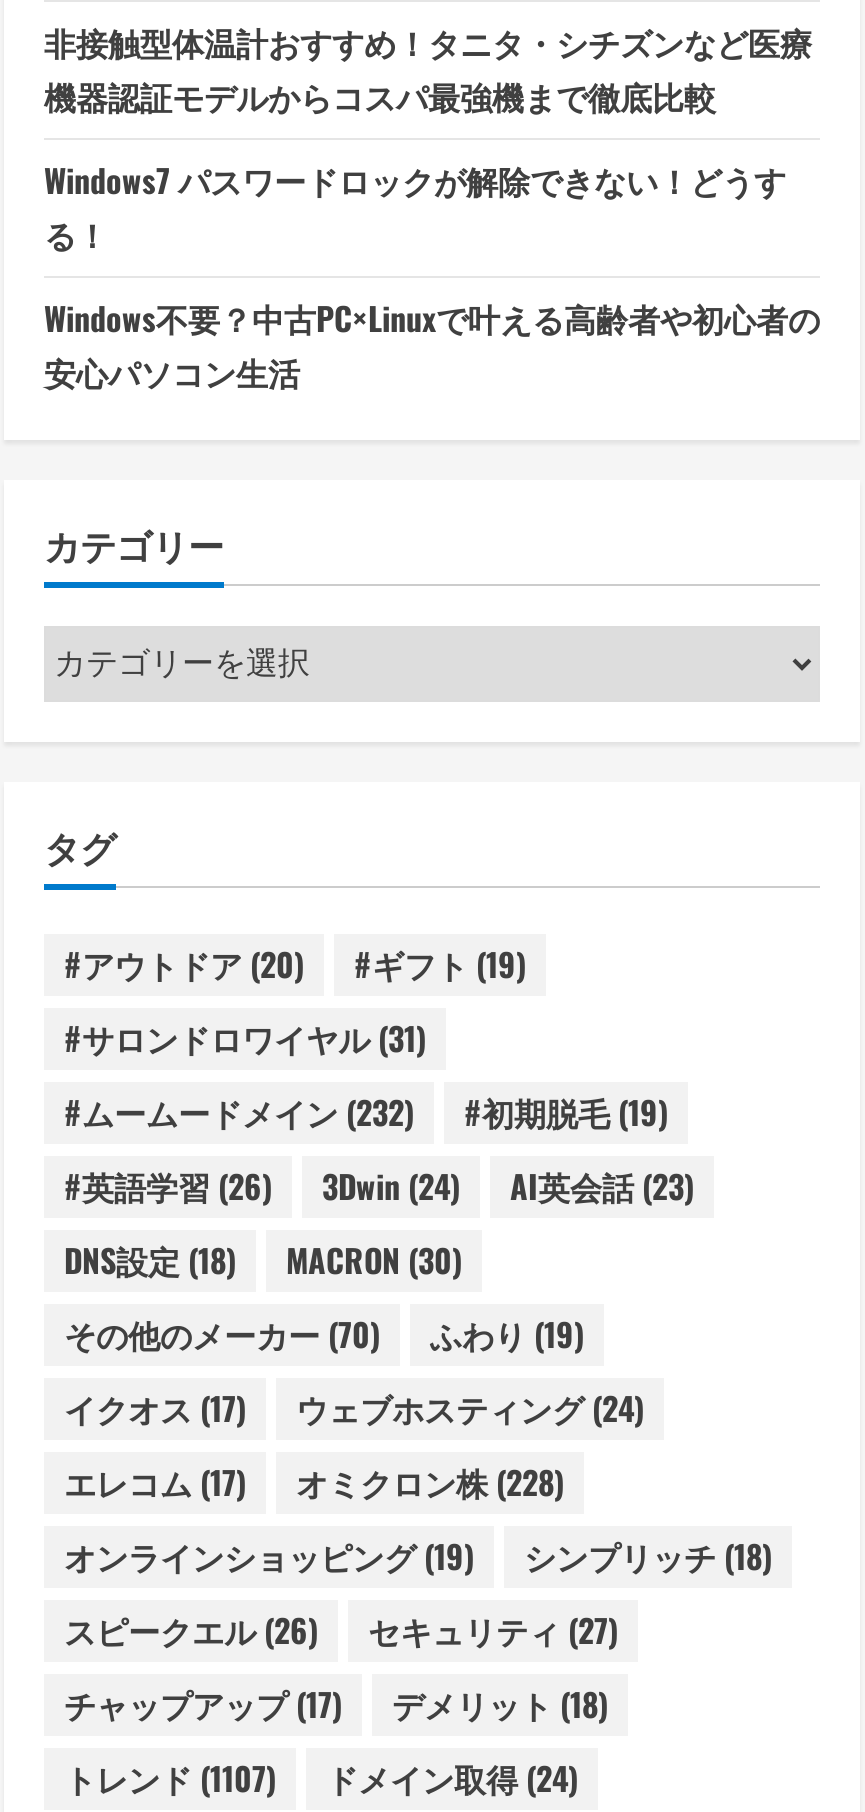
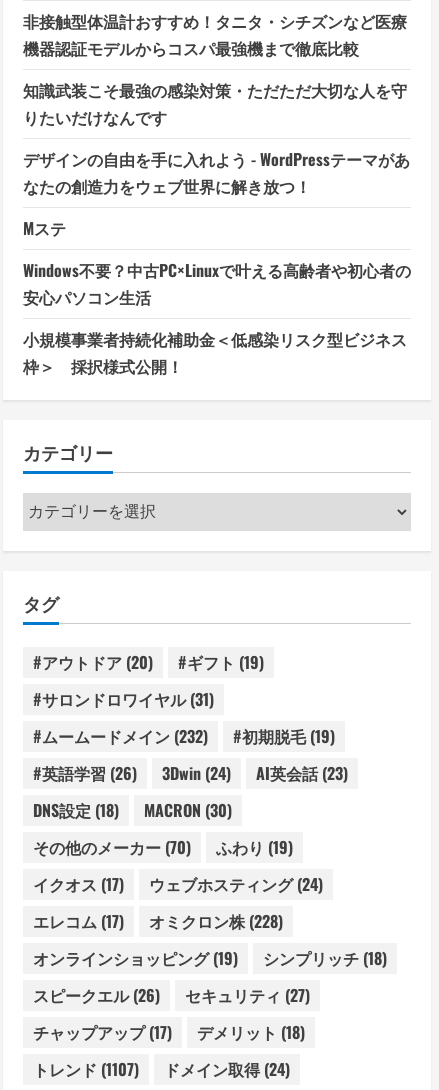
- Windows7 パスワードロックが解除できない！どうす
- る！
+ 知識武装こそ最強の感染対策・ただただ大切な人を守
+ りたいだけなんです
+ デザインの自由を手に入れよう - WordPressテーマがあ
+ なたの創造力をウェブ世界に解き放つ！
+ Mステ

+ 小規模事業者持続化補助金＜低感染リスク型ビジネス
+ 枠＞ 採択様式公開！
